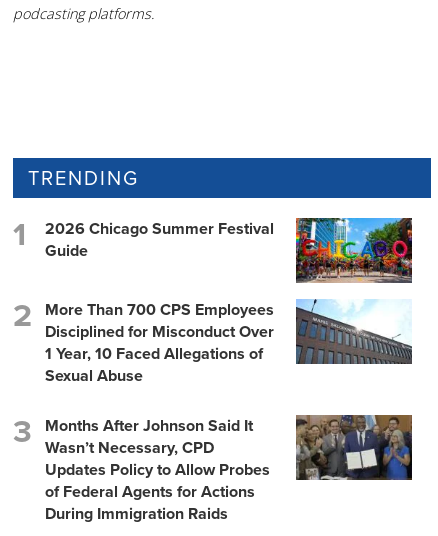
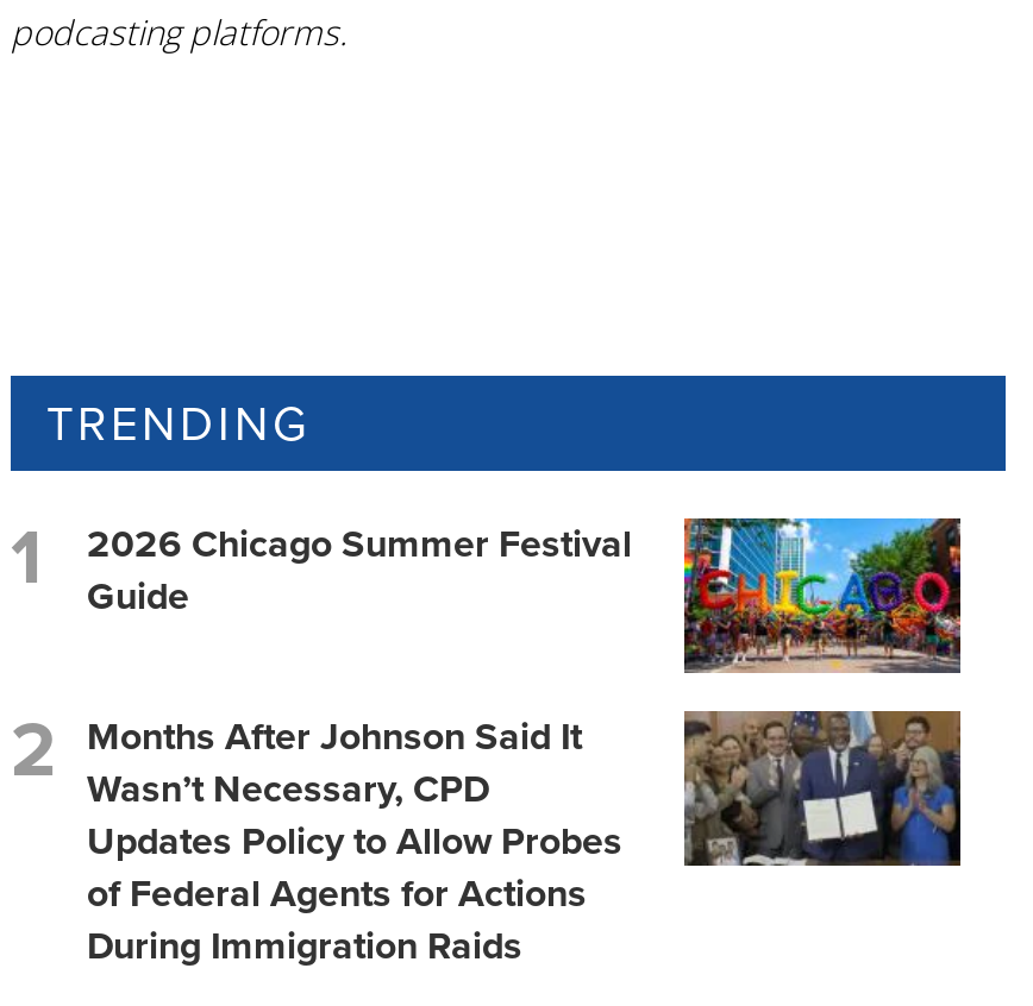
- [image]
- More Than 700 CPS Employees
- Disciplined for Misconduct Over
- 1 Year, 10 Faced Allegations of
- Sexual Abuse
